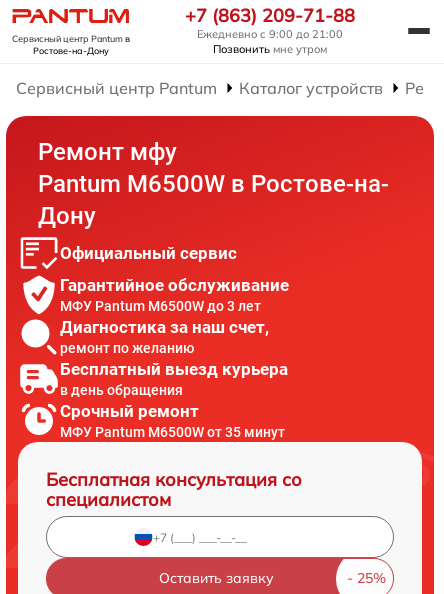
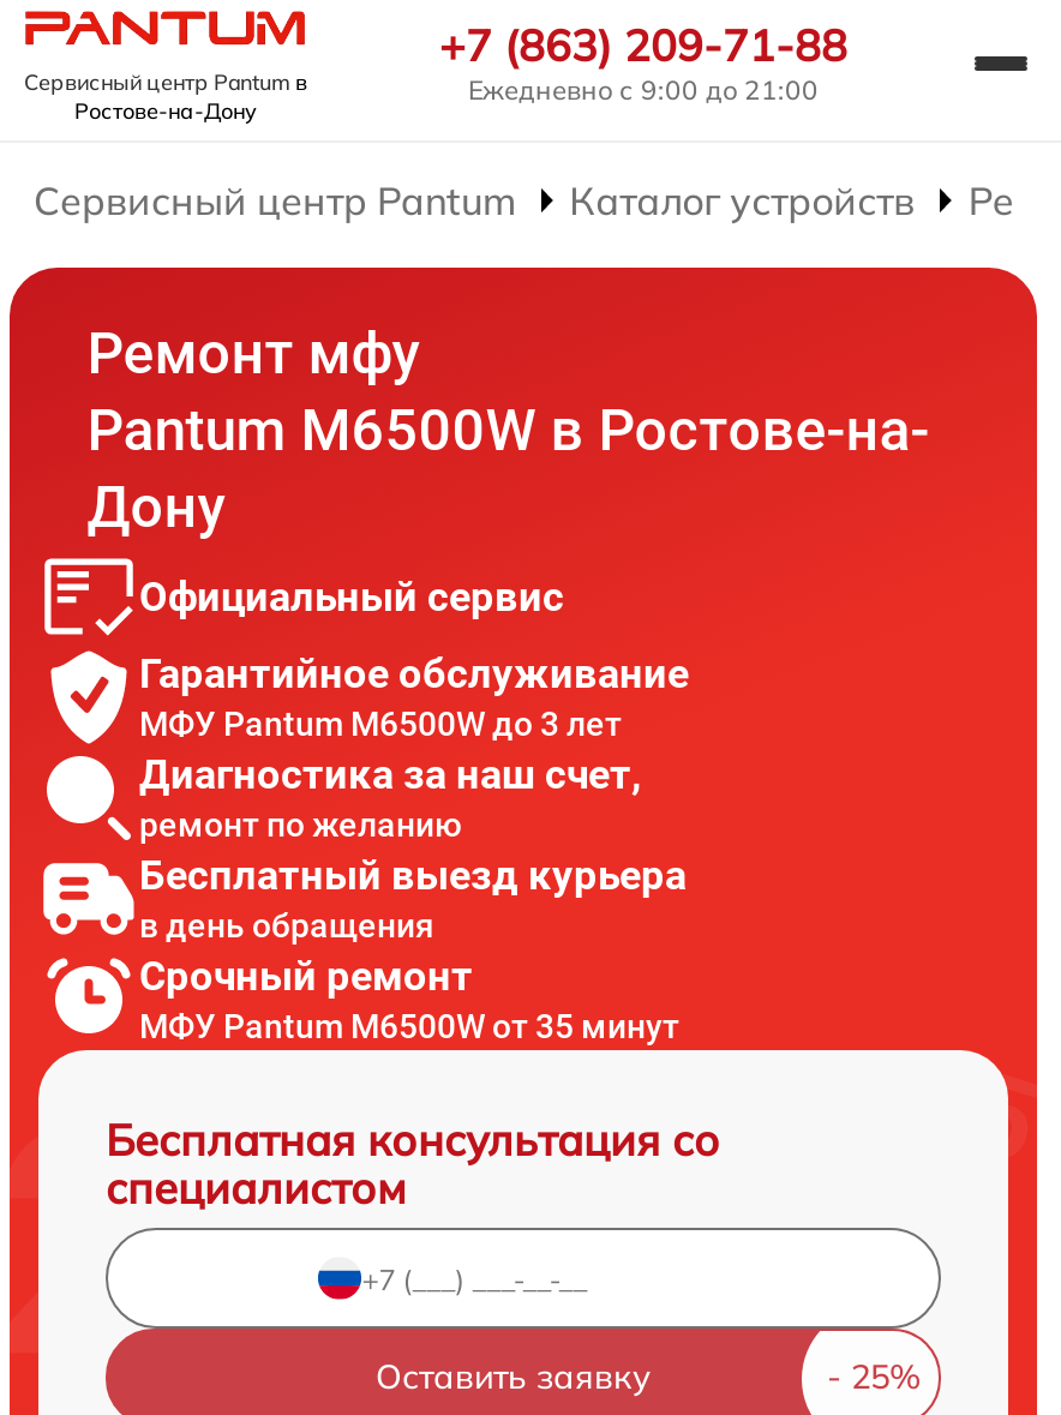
- Позвонить мне утром
